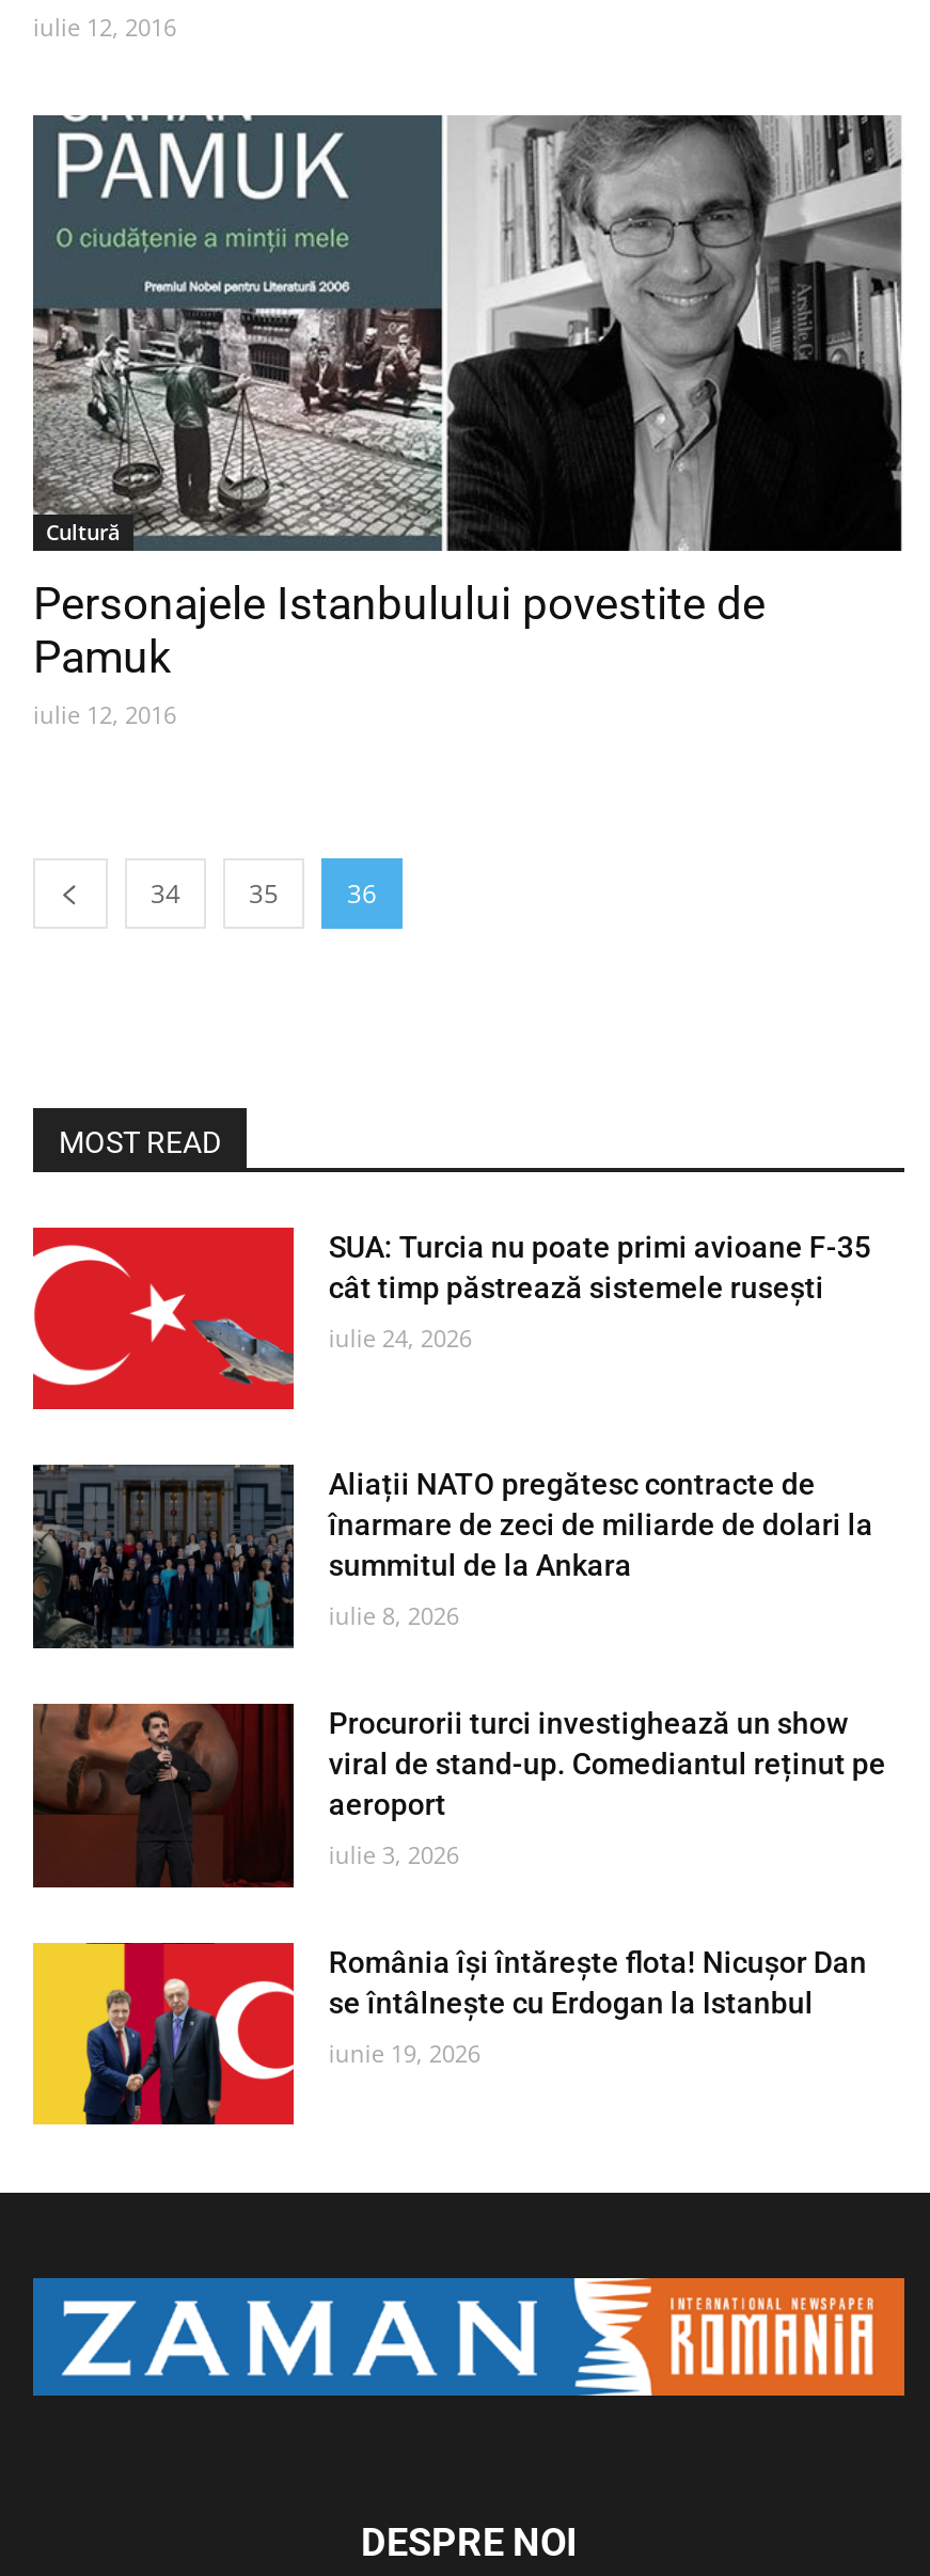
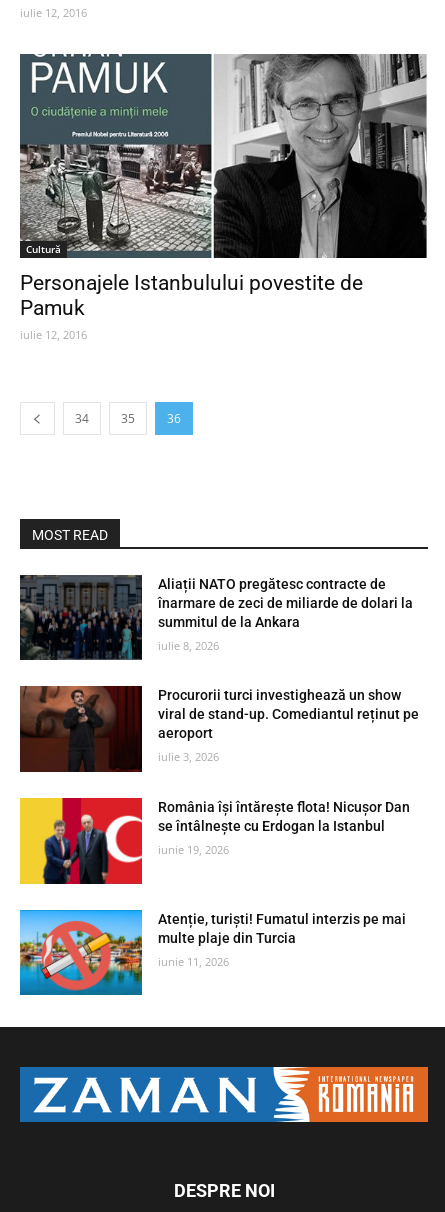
- [image]
- SUA: Turcia nu poate primi avioane F-35
- cât timp păstrează sistemele rusești
- iulie 24, 2026

moved up: [image] | Aliații NATO pregătesc contracte de | înarmare de zeci de miliarde de dolari la | ... | se întâlnește cu Erdogan la Istanbul | iunie 19, 2026

+ [image]
+ Atenție, turiști! Fumatul interzis pe mai
+ multe plaje din Turcia
+ iunie 11, 2026
